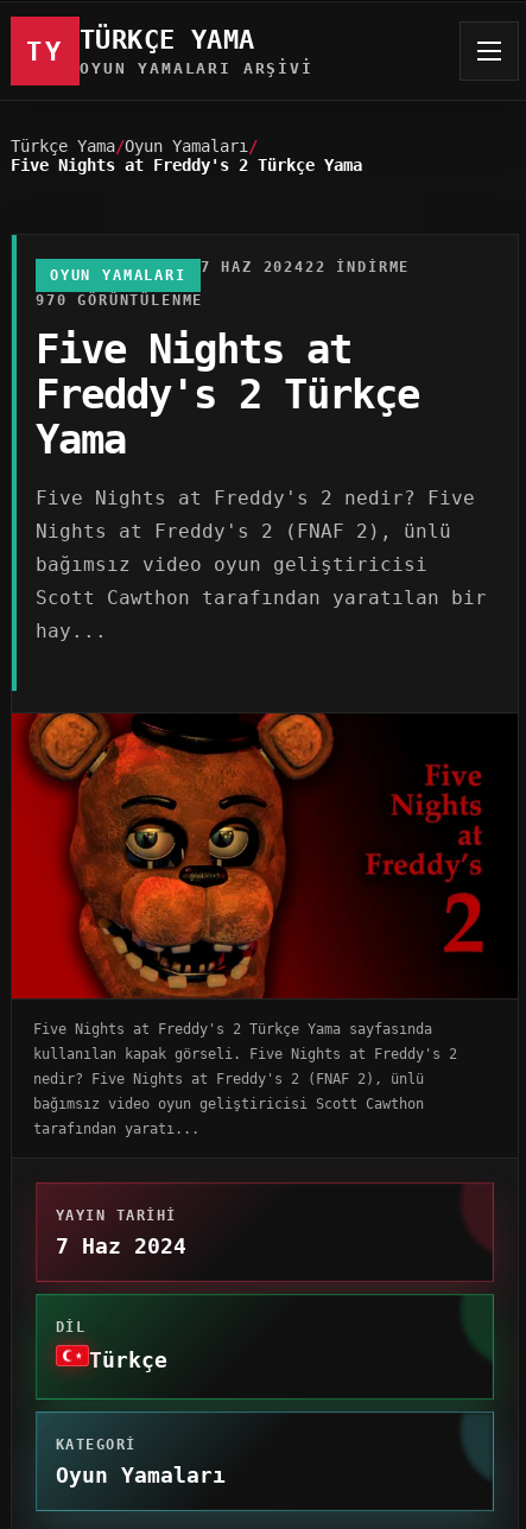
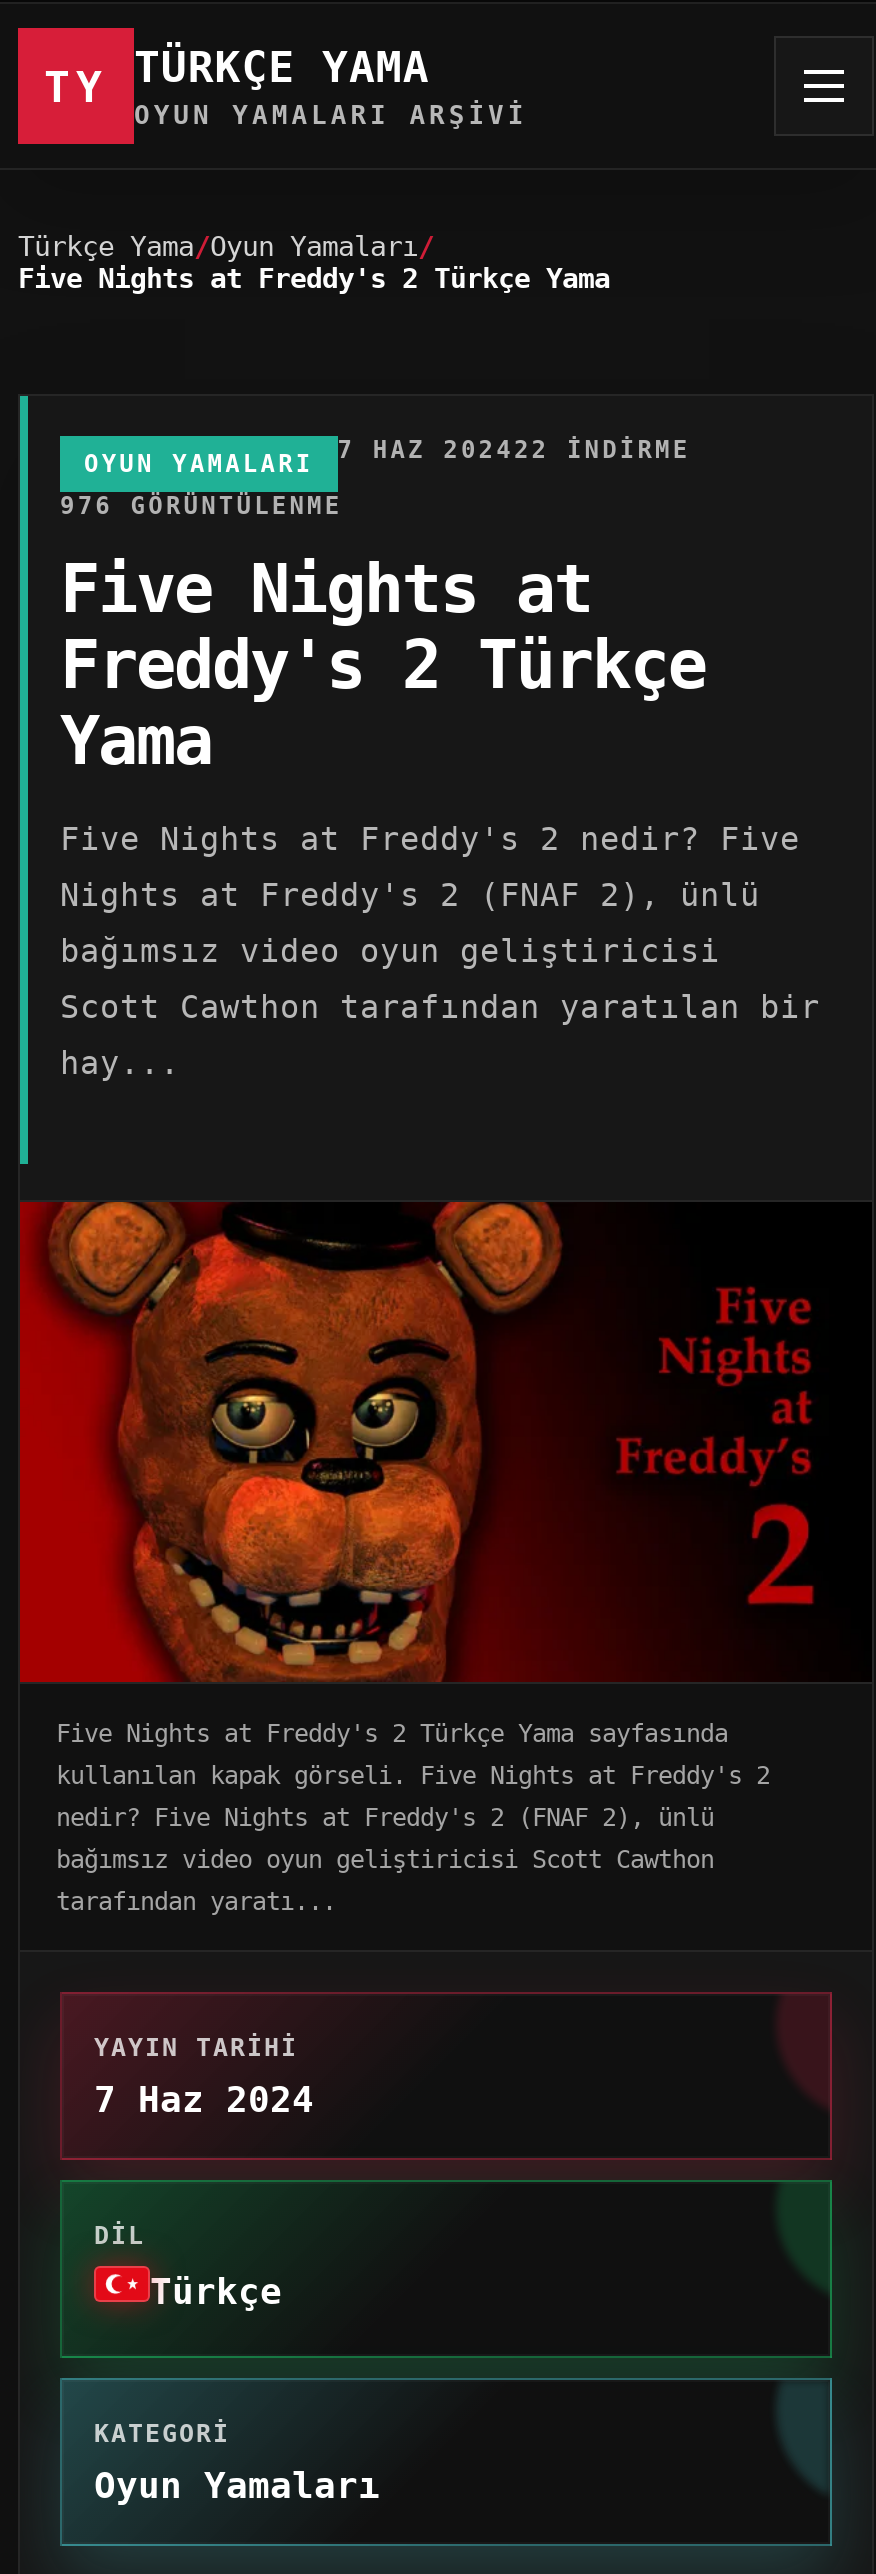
- 970 GÖRÜNTÜLENME
+ 976 GÖRÜNTÜLENME
